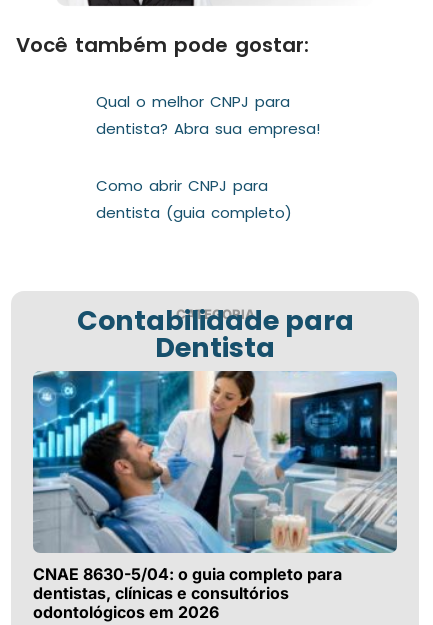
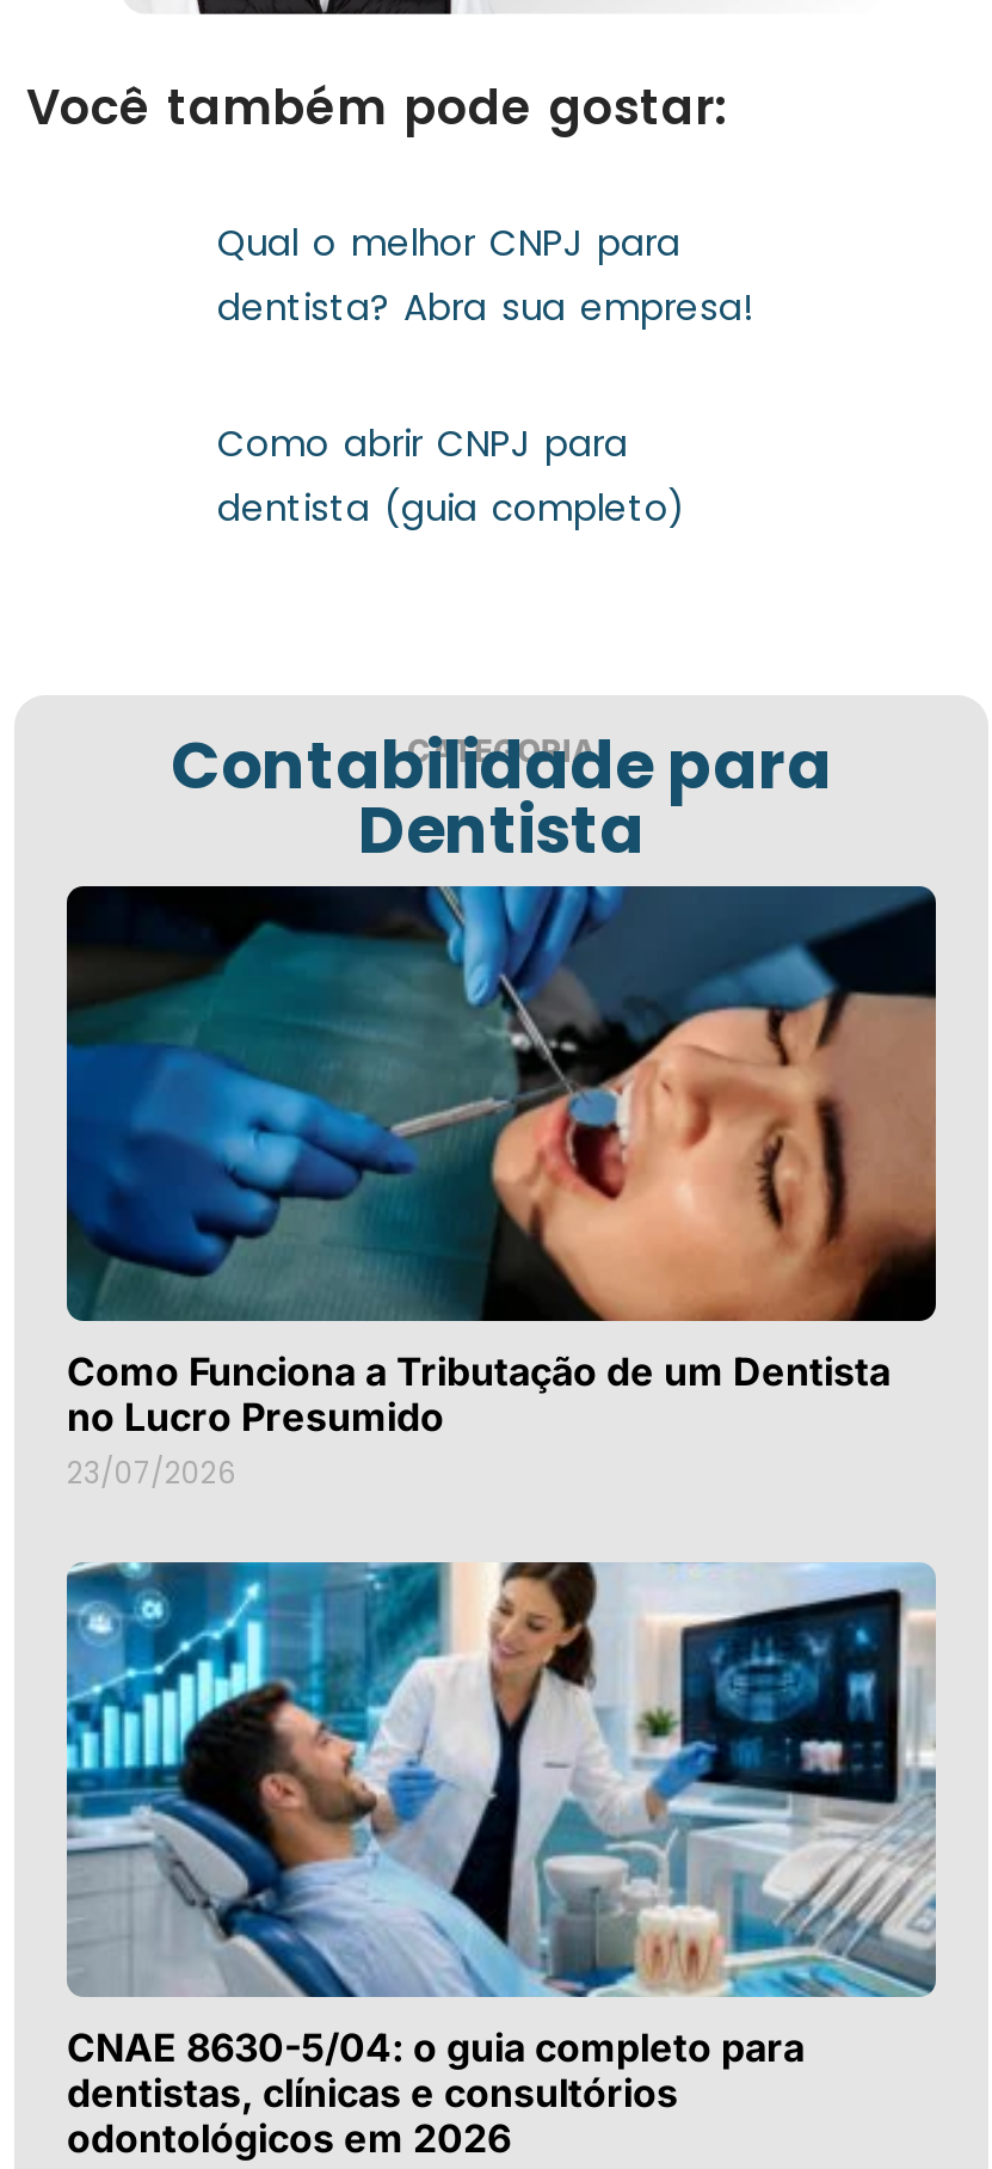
+ [image]
+ Como Funciona a Tributação de um Dentista
+ no Lucro Presumido
+ 23/07/2026
